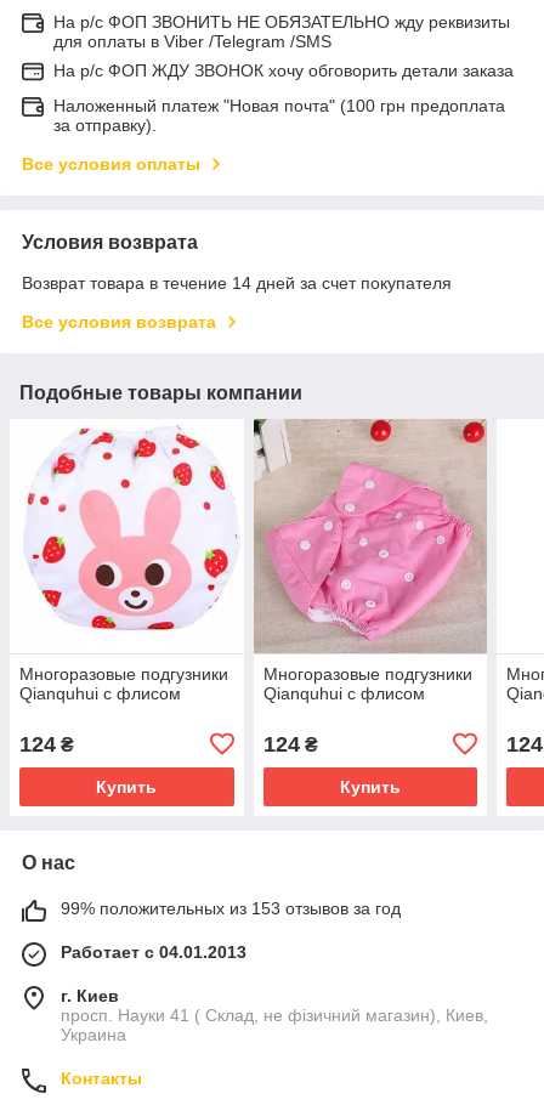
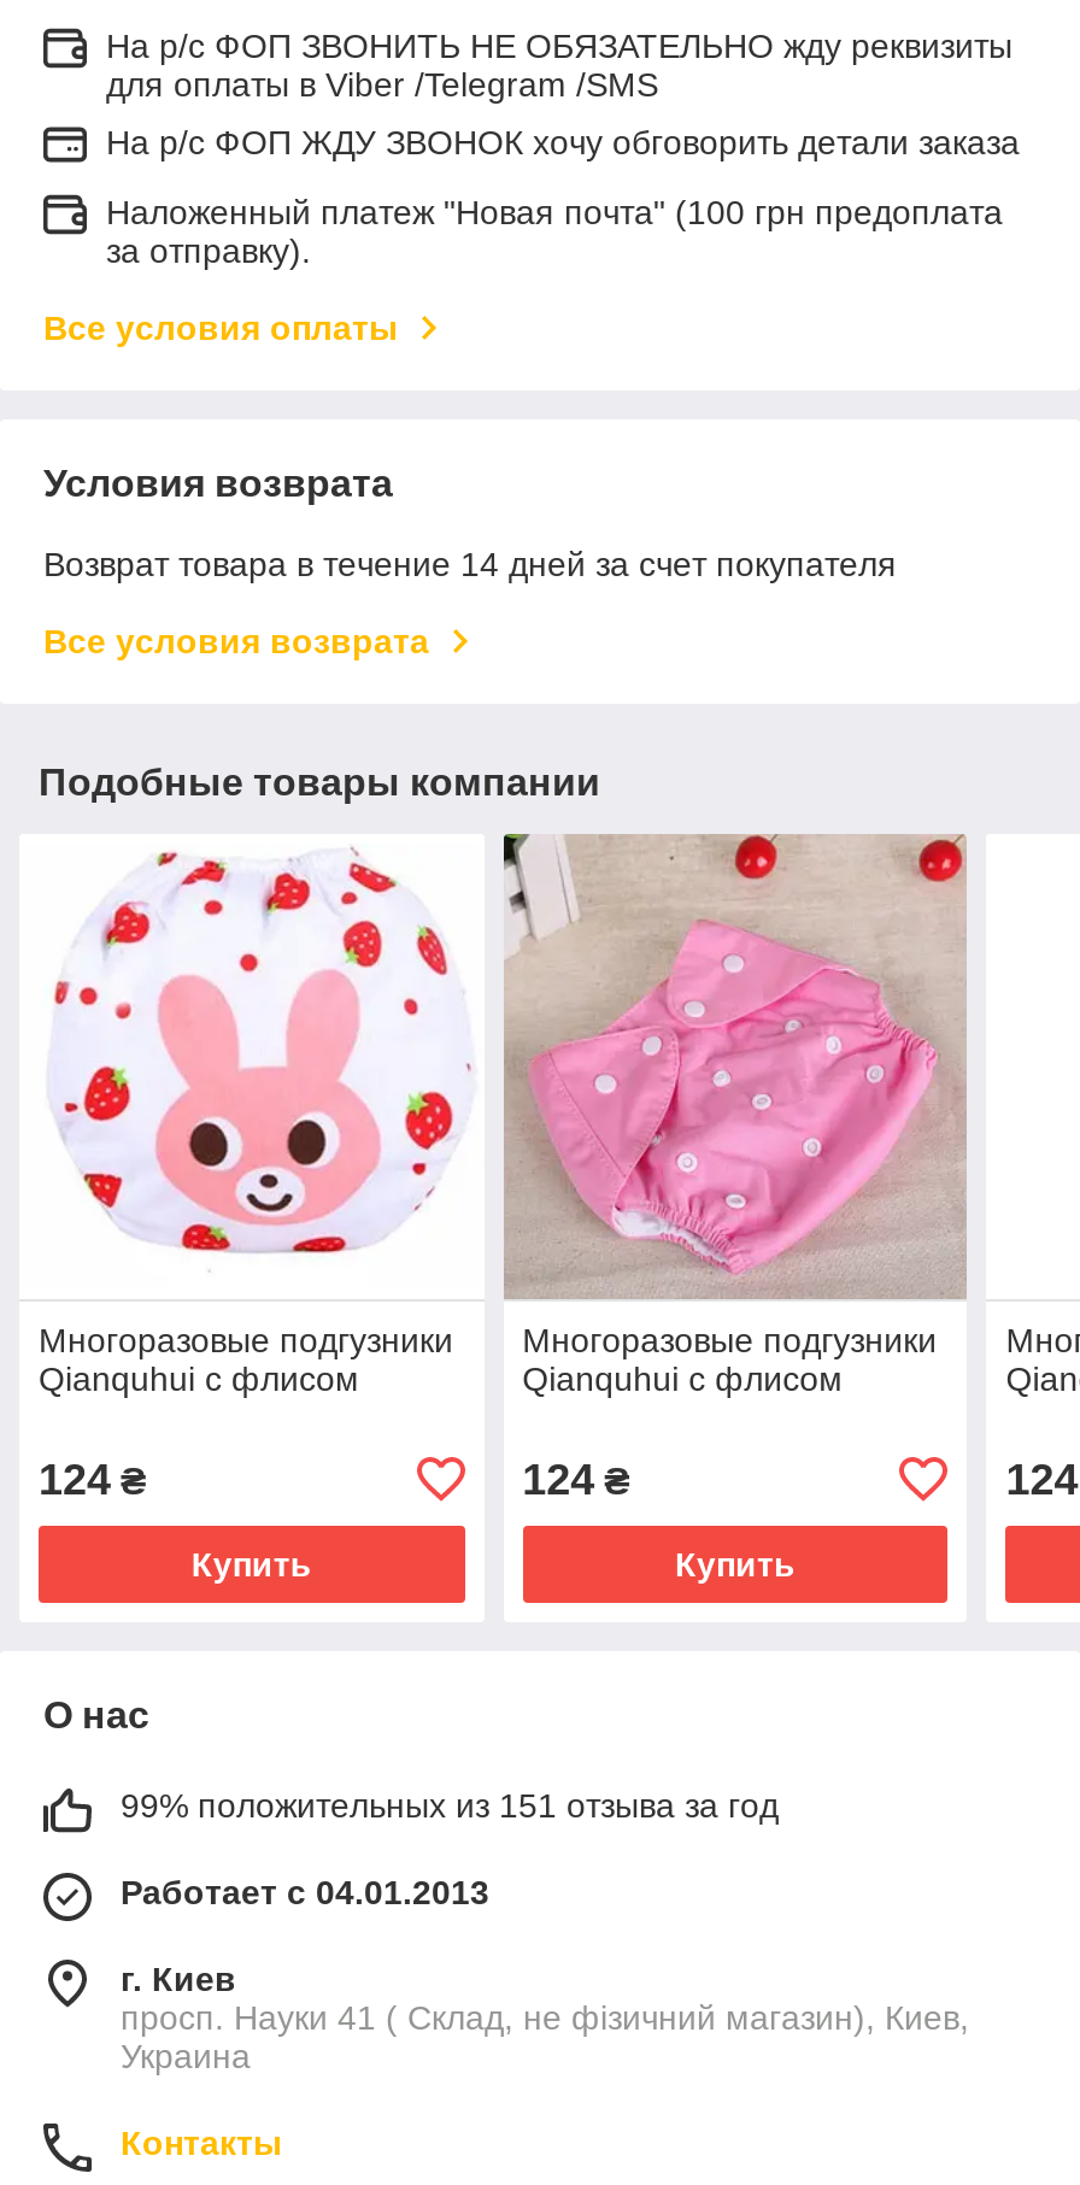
- 99% положительных из 153 отзывов за год
+ 99% положительных из 151 отзыва за год
